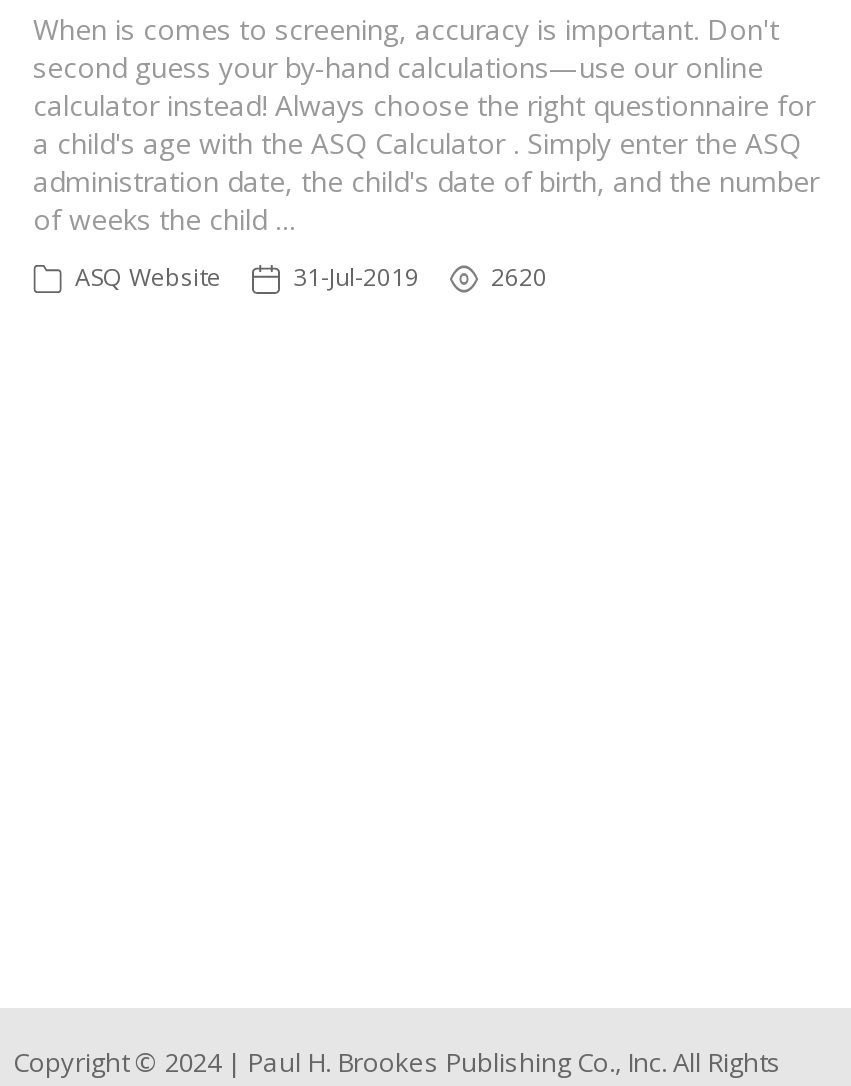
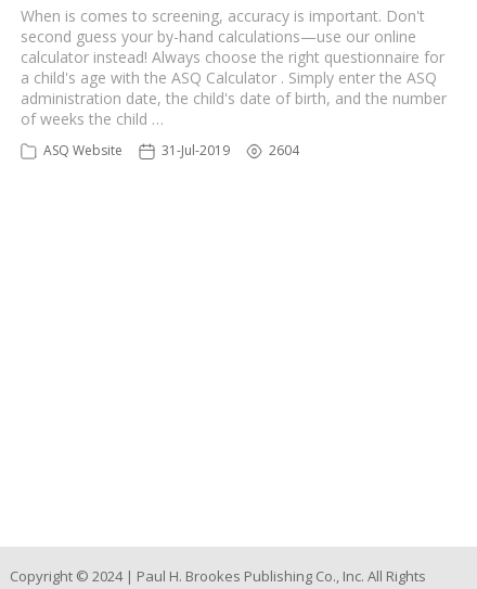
- 2620
+ 2604
